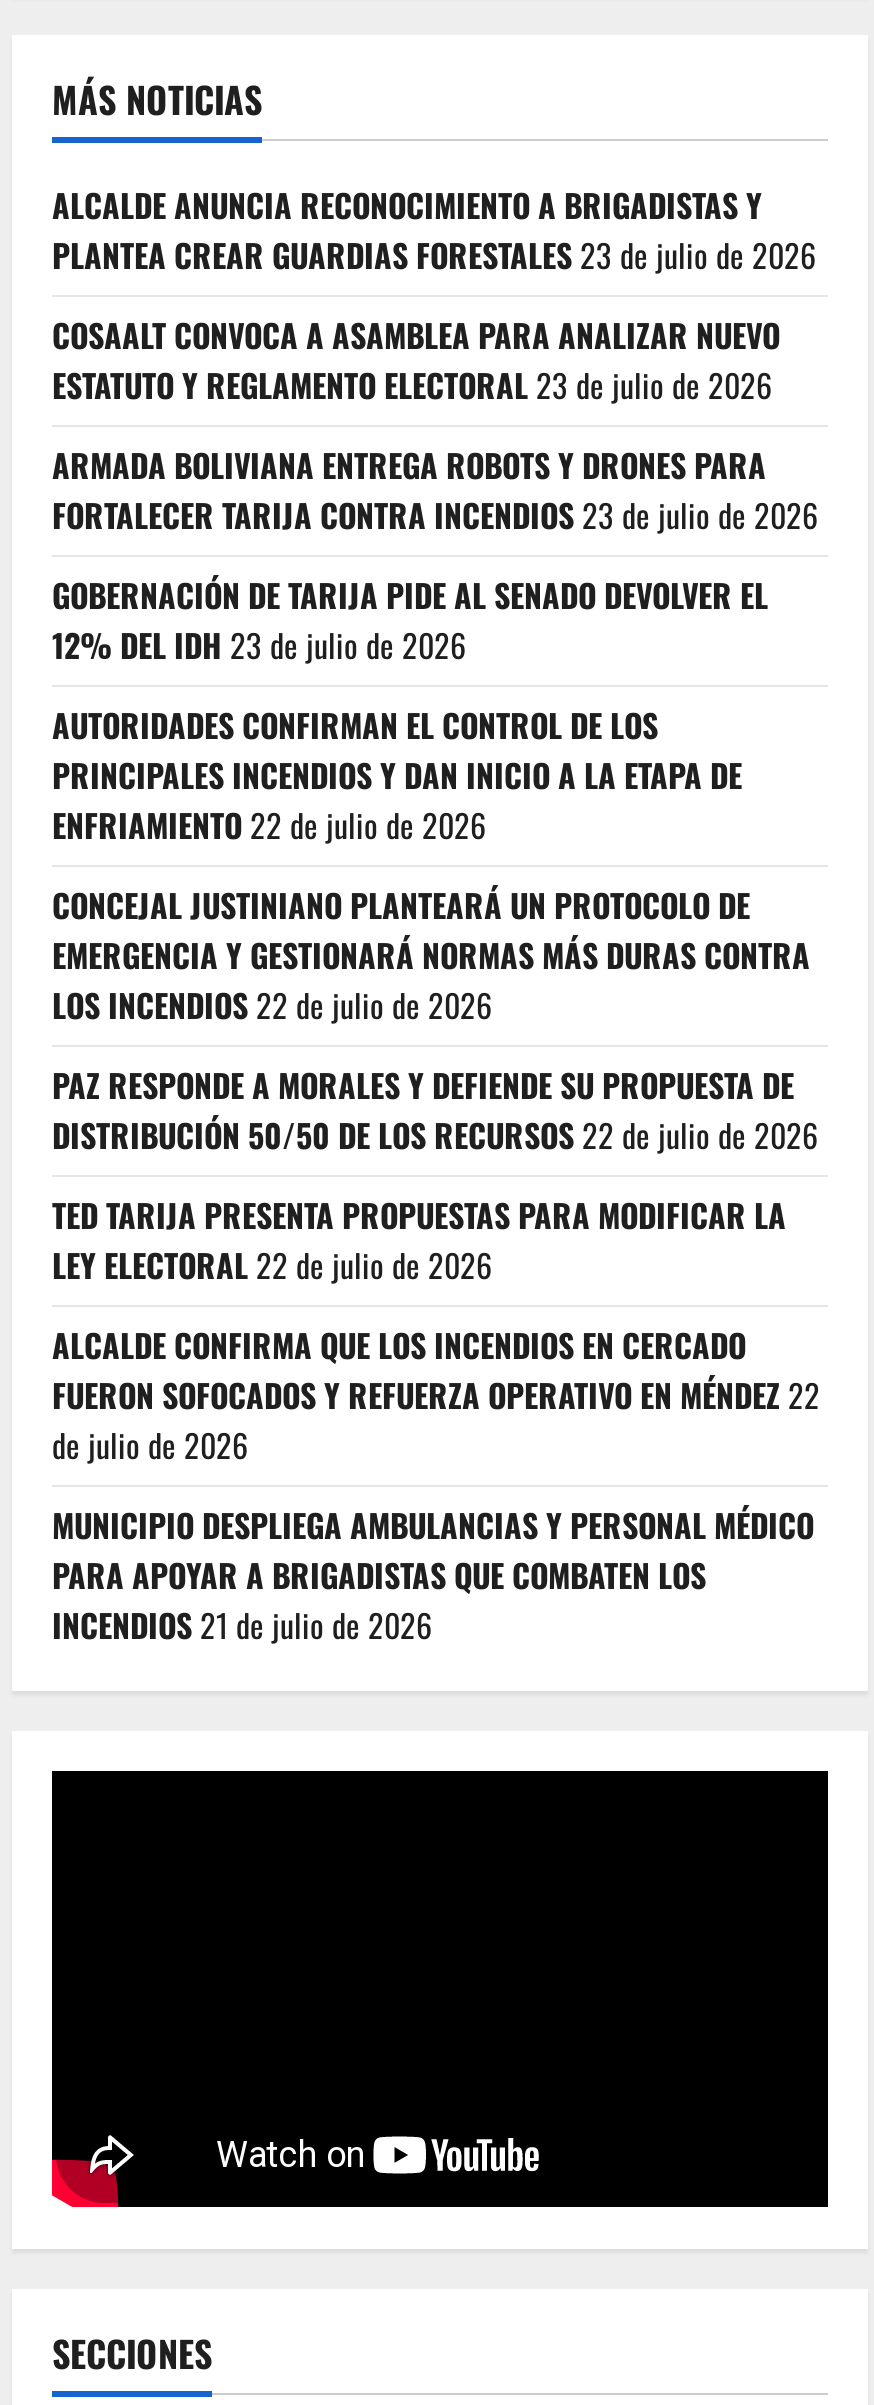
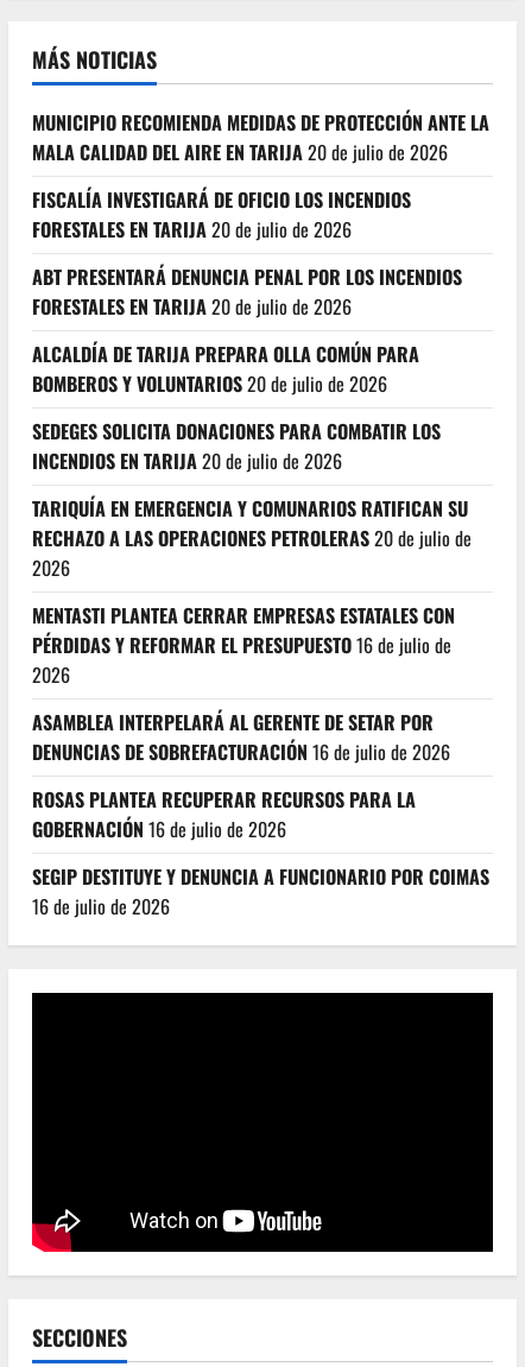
- ALCALDE ANUNCIA RECONOCIMIENTO A BRIGADISTAS Y
- PLANTEA CREAR GUARDIAS FORESTALES 23 de julio de 2026
+ MUNICIPIO RECOMIENDA MEDIDAS DE PROTECCIÓN ANTE LA
+ MALA CALIDAD DEL AIRE EN TARIJA 20 de julio de 2026

- COSAALT CONVOCA A ASAMBLEA PARA ANALIZAR NUEVO
- ESTATUTO Y REGLAMENTO ELECTORAL 23 de julio de 2026
+ FISCALÍA INVESTIGARÁ DE OFICIO LOS INCENDIOS
+ FORESTALES EN TARIJA 20 de julio de 2026

- ARMADA BOLIVIANA ENTREGA ROBOTS Y DRONES PARA
- FORTALECER TARIJA CONTRA INCENDIOS 23 de julio de 2026
+ ABT PRESENTARÁ DENUNCIA PENAL POR LOS INCENDIOS
+ FORESTALES EN TARIJA 20 de julio de 2026

- GOBERNACIÓN DE TARIJA PIDE AL SENADO DEVOLVER EL
- 12% DEL IDH 23 de julio de 2026
+ ALCALDÍA DE TARIJA PREPARA OLLA COMÚN PARA
+ BOMBEROS Y VOLUNTARIOS 20 de julio de 2026

- AUTORIDADES CONFIRMAN EL CONTROL DE LOS
- PRINCIPALES INCENDIOS Y DAN INICIO A LA ETAPA DE
- ENFRIAMIENTO 22 de julio de 2026
+ SEDEGES SOLICITA DONACIONES PARA COMBATIR LOS
+ INCENDIOS EN TARIJA 20 de julio de 2026

- CONCEJAL JUSTINIANO PLANTEARÁ UN PROTOCOLO DE
- EMERGENCIA Y GESTIONARÁ NORMAS MÁS DURAS CONTRA
- LOS INCENDIOS 22 de julio de 2026
+ TARIQUÍA EN EMERGENCIA Y COMUNARIOS RATIFICAN SU
+ RECHAZO A LAS OPERACIONES PETROLERAS 20 de julio de
+ 2026

- PAZ RESPONDE A MORALES Y DEFIENDE SU PROPUESTA DE
- DISTRIBUCIÓN 50/50 DE LOS RECURSOS 22 de julio de 2026
+ MENTASTI PLANTEA CERRAR EMPRESAS ESTATALES CON
+ PÉRDIDAS Y REFORMAR EL PRESUPUESTO 16 de julio de
+ 2026

- TED TARIJA PRESENTA PROPUESTAS PARA MODIFICAR LA
- LEY ELECTORAL 22 de julio de 2026
+ ASAMBLEA INTERPELARÁ AL GERENTE DE SETAR POR
+ DENUNCIAS DE SOBREFACTURACIÓN 16 de julio de 2026

- ALCALDE CONFIRMA QUE LOS INCENDIOS EN CERCADO
- FUERON SOFOCADOS Y REFUERZA OPERATIVO EN MÉNDEZ 22
- de julio de 2026
+ ROSAS PLANTEA RECUPERAR RECURSOS PARA LA
+ GOBERNACIÓN 16 de julio de 2026

- MUNICIPIO DESPLIEGA AMBULANCIAS Y PERSONAL MÉDICO
- PARA APOYAR A BRIGADISTAS QUE COMBATEN LOS
- INCENDIOS 21 de julio de 2026
+ SEGIP DESTITUYE Y DENUNCIA A FUNCIONARIO POR COIMAS
+ 16 de julio de 2026
